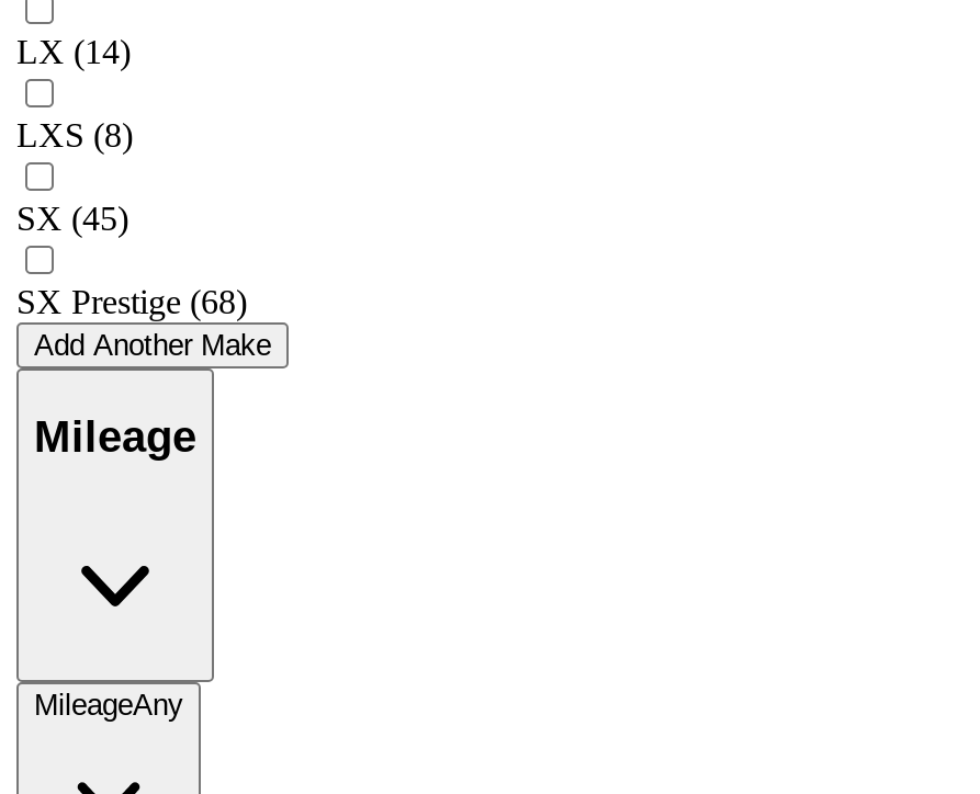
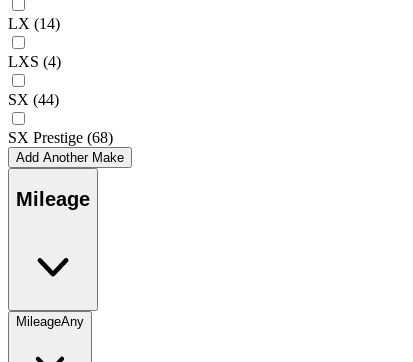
- LXS (8)
+ LXS (4)

- SX (45)
+ SX (44)
